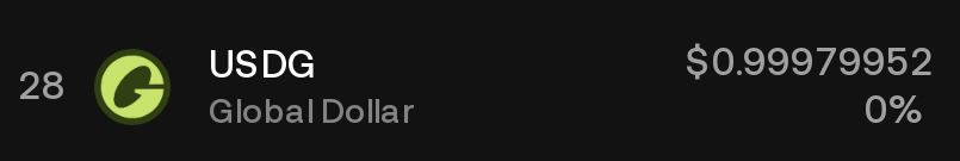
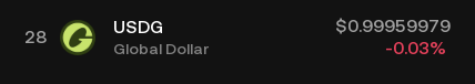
- $0.99979952
+ $0.99959979

- 0%
+ -0.03%
